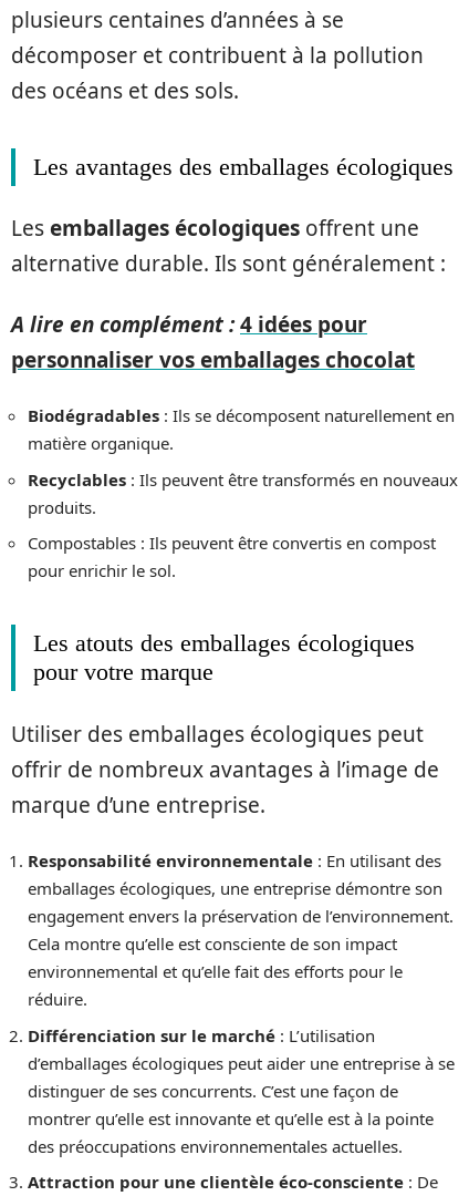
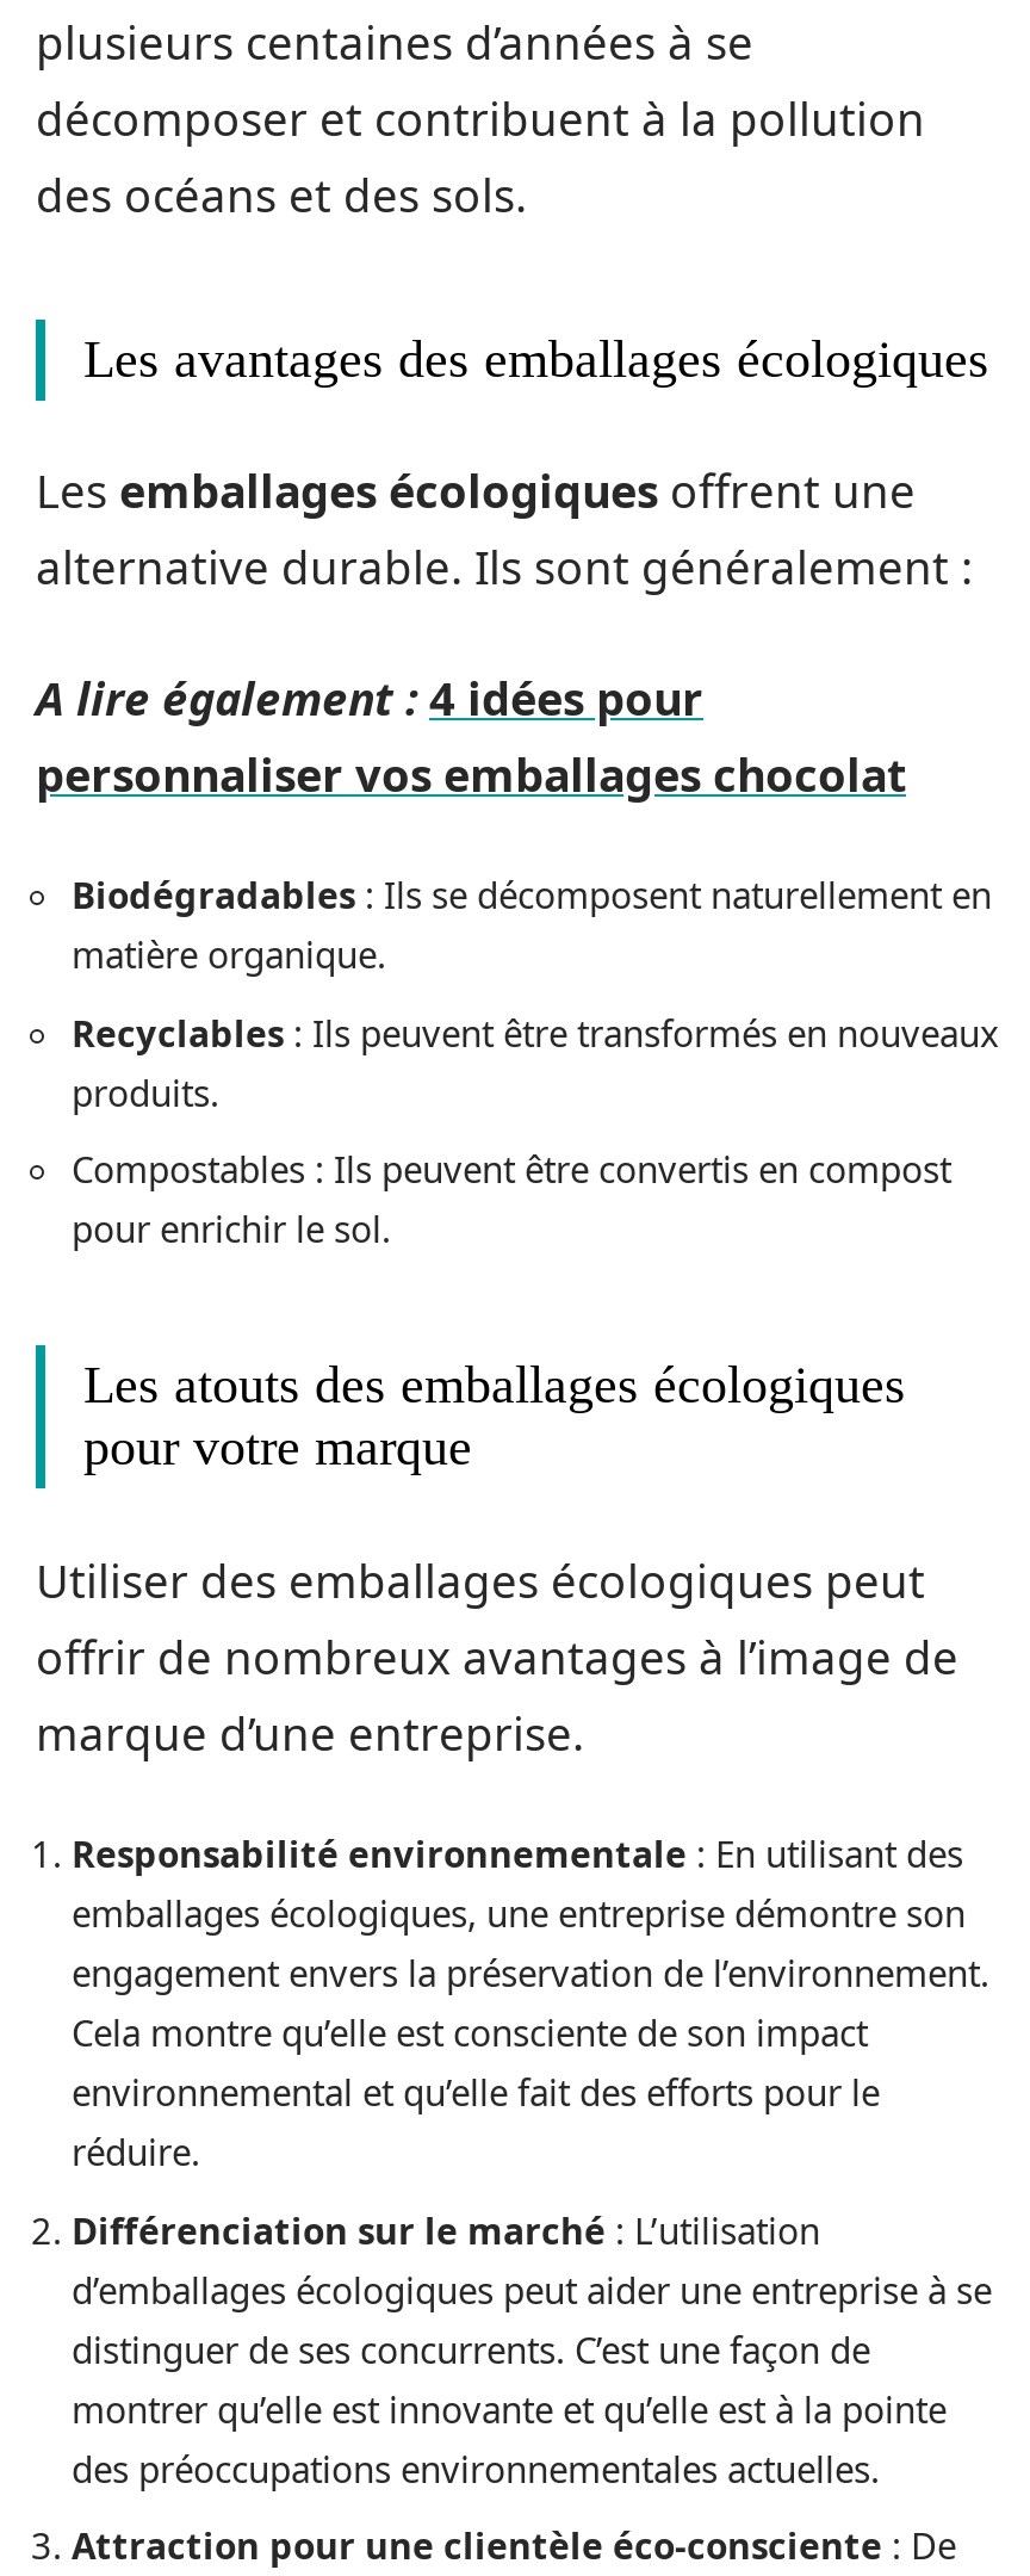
- A lire en complément : 4 idées pour
+ A lire également : 4 idées pour
